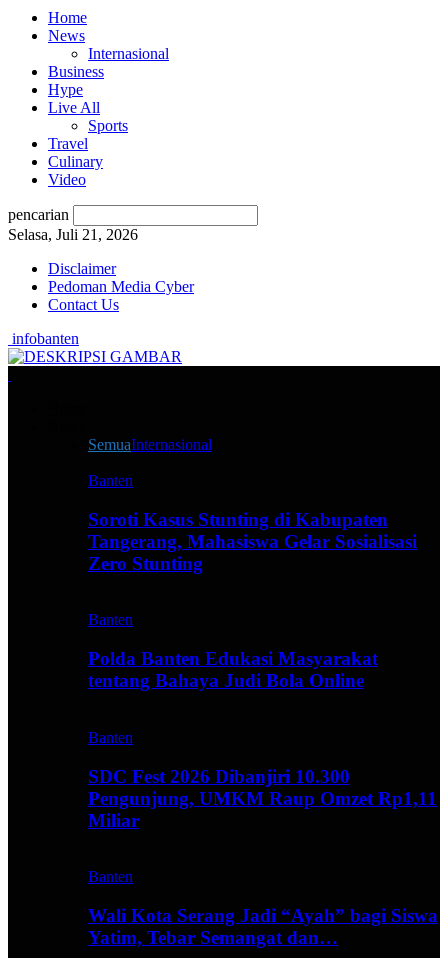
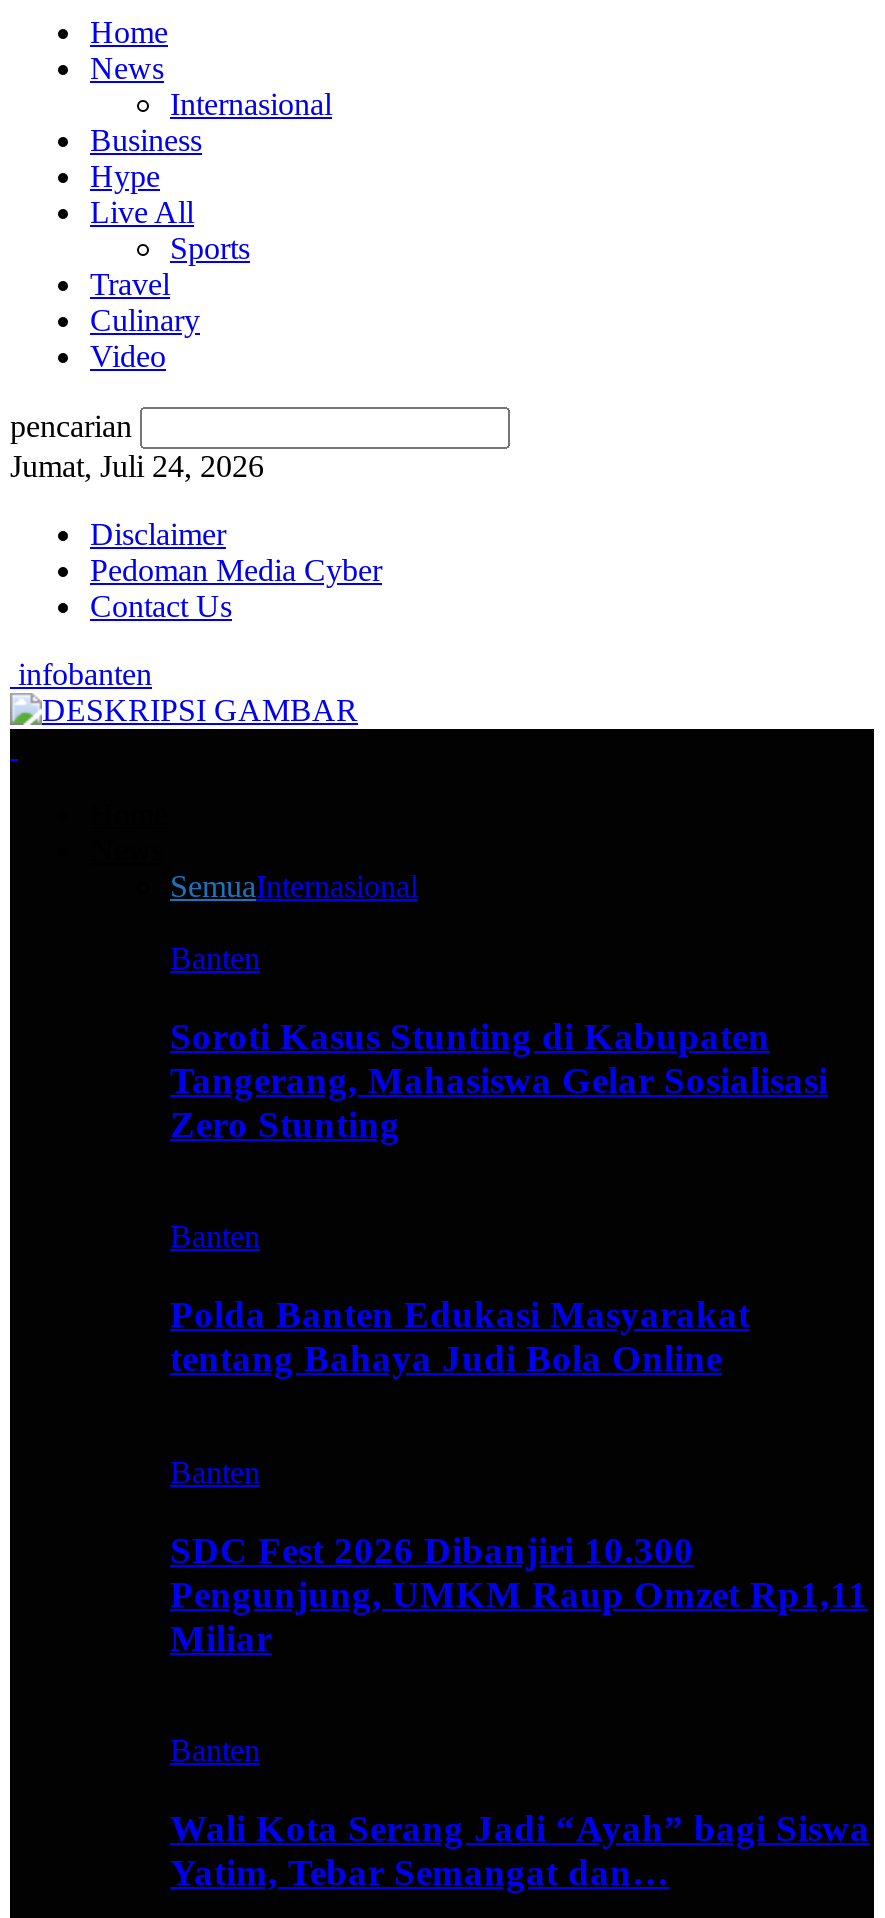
- Selasa, Juli 21, 2026
+ Jumat, Juli 24, 2026
